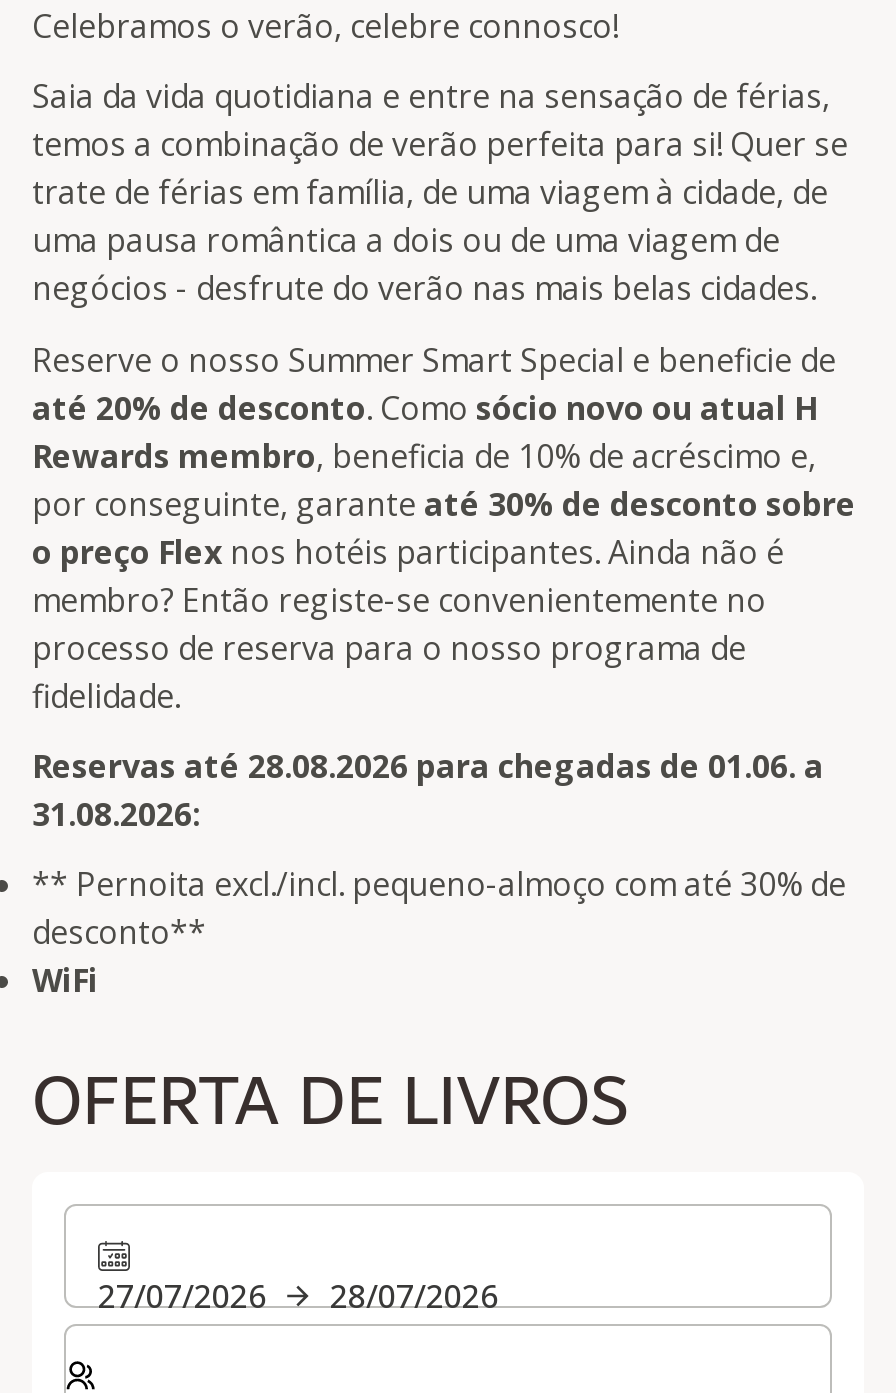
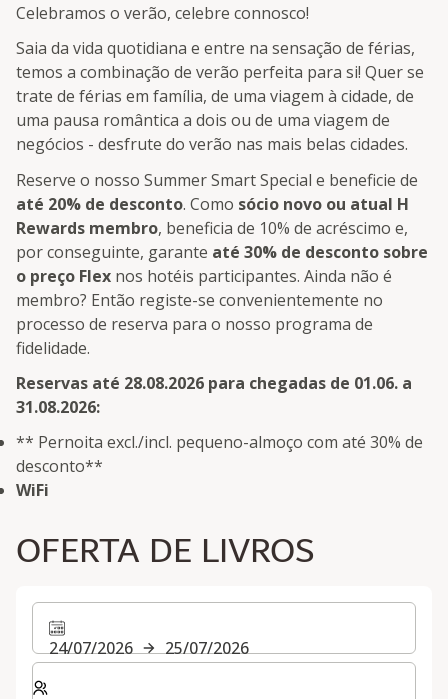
- 27/07/2026
+ 24/07/2026

- 28/07/2026
+ 25/07/2026
